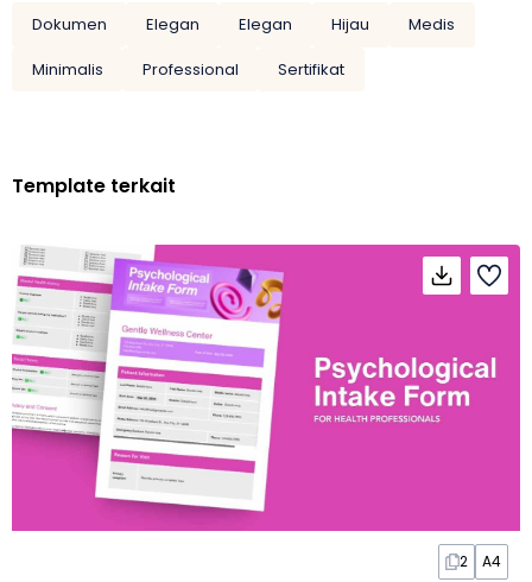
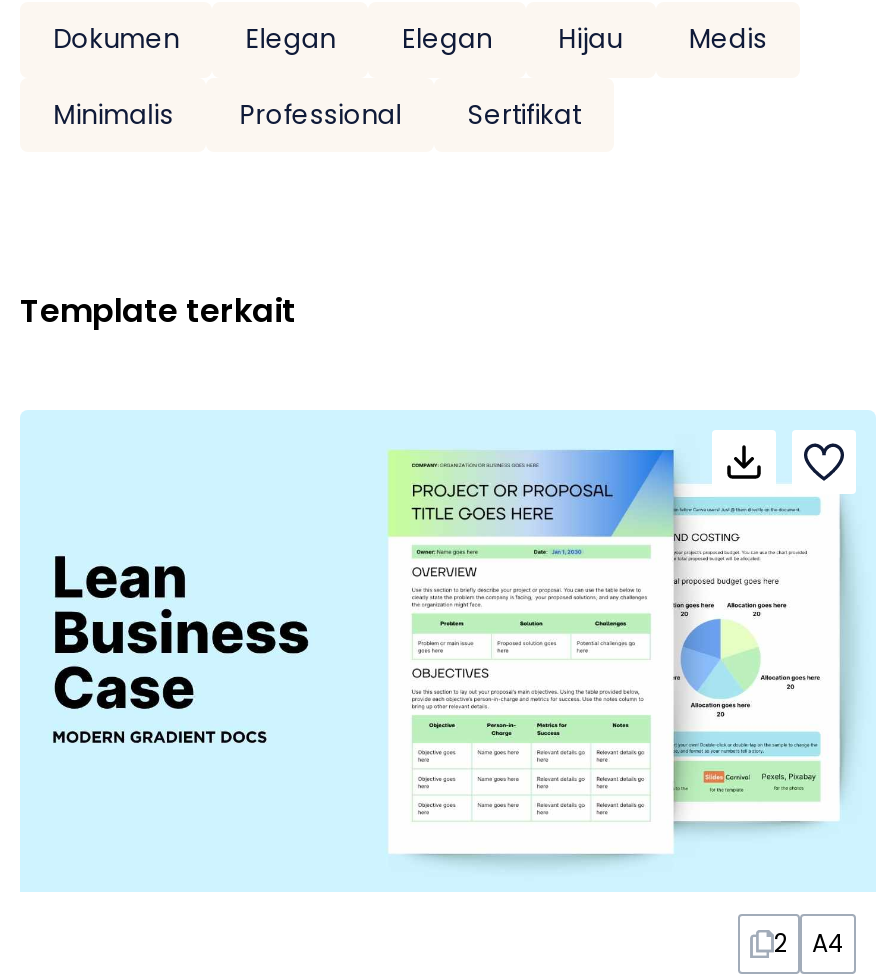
- [image]
+ [image]
